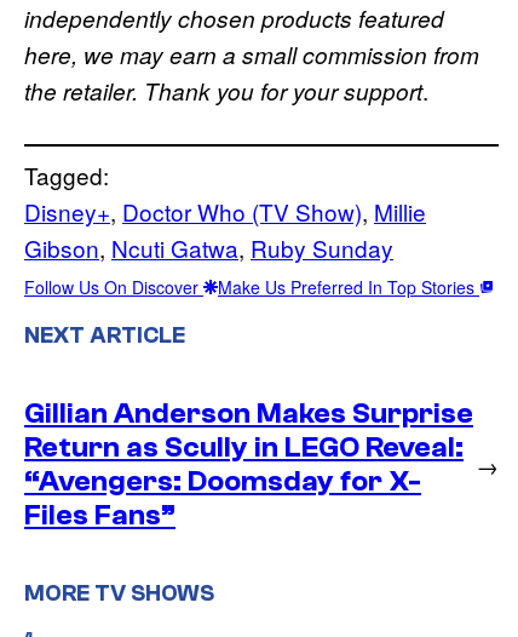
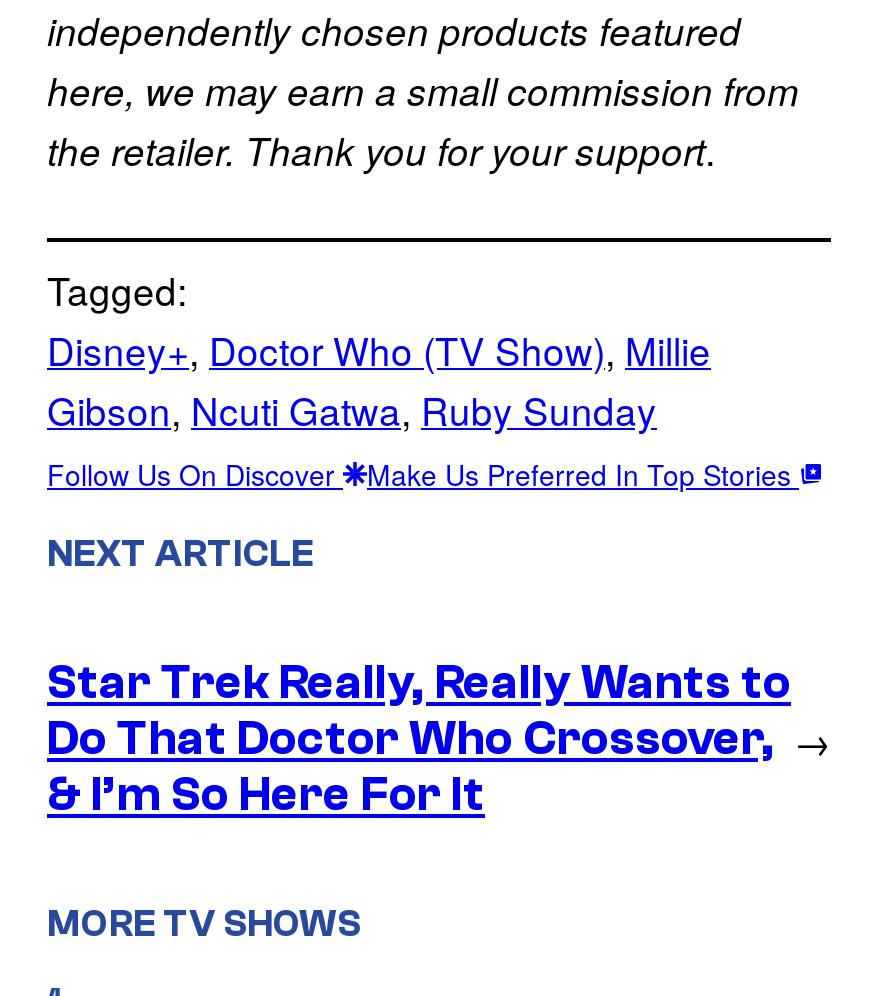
- Gillian Anderson Makes Surprise
- Return as Scully in LEGO Reveal:
- “Avengers: Doomsday for X-
- Files Fans”
+ Star Trek Really, Really Wants to
+ Do That Doctor Who Crossover,
+ & I’m So Here For It
